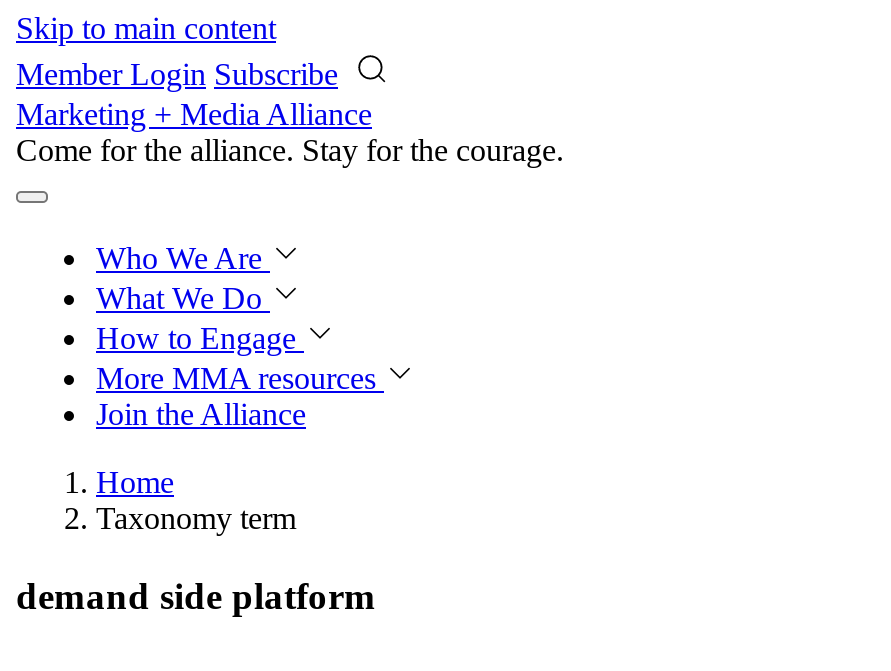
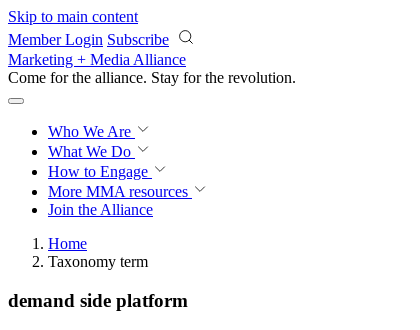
- Come for the alliance. Stay for the momentum.
+ Come for the alliance. Stay for the revolution.
